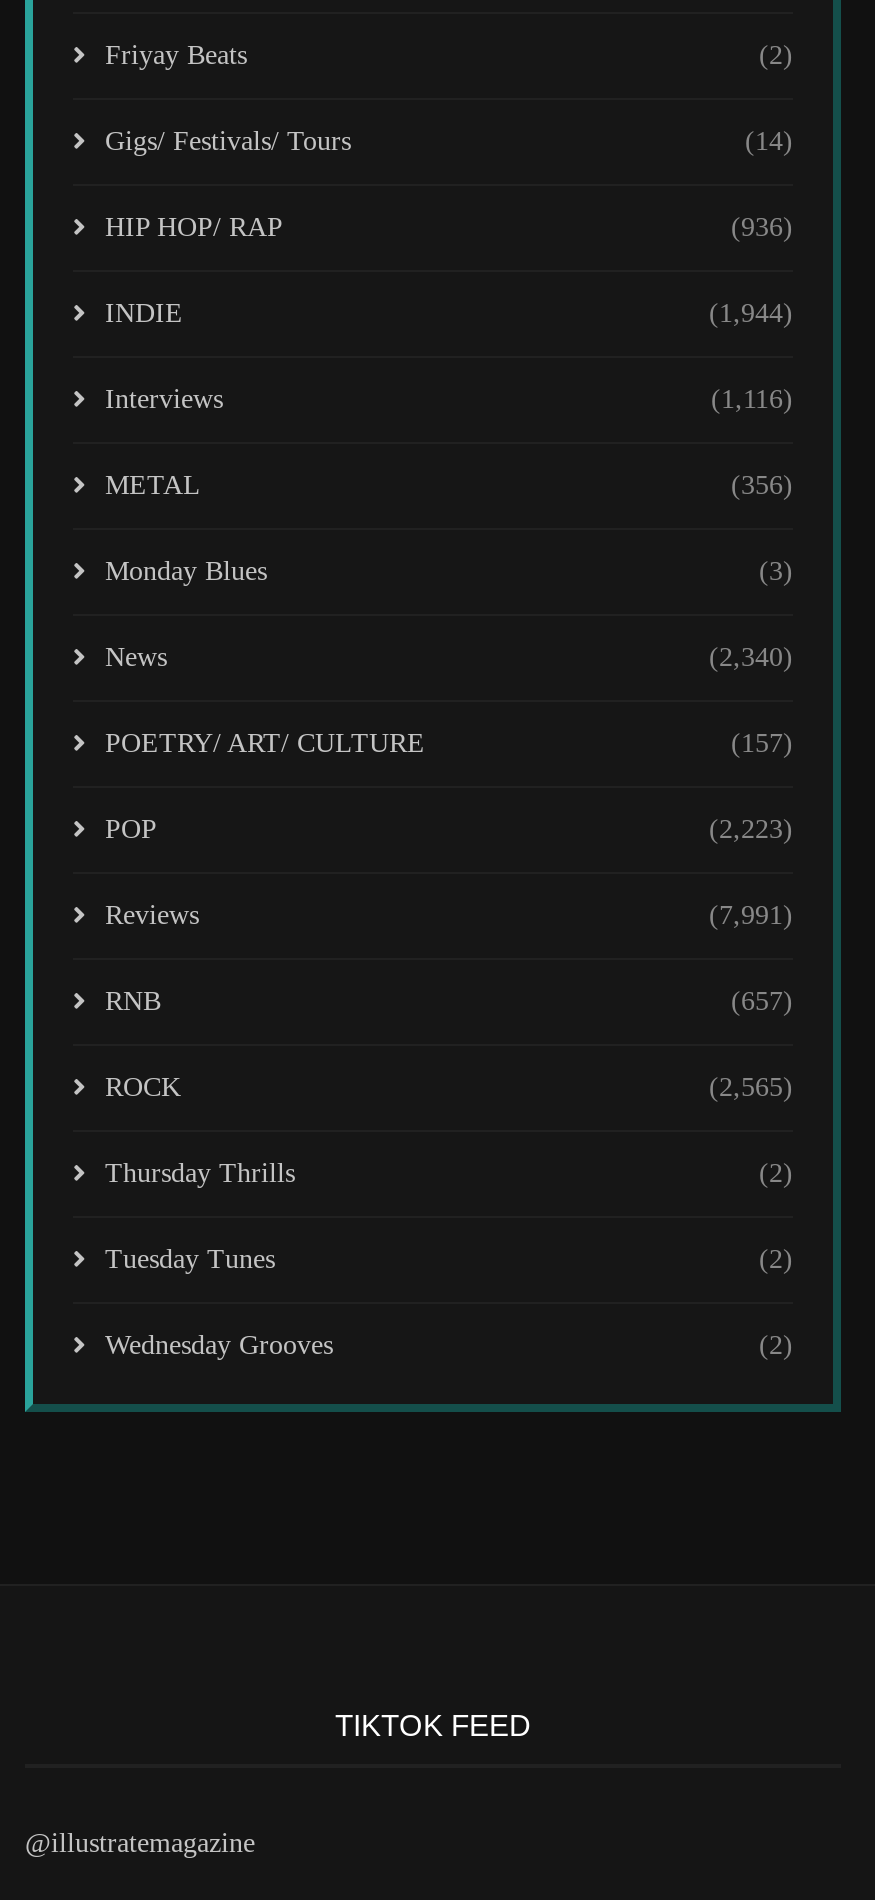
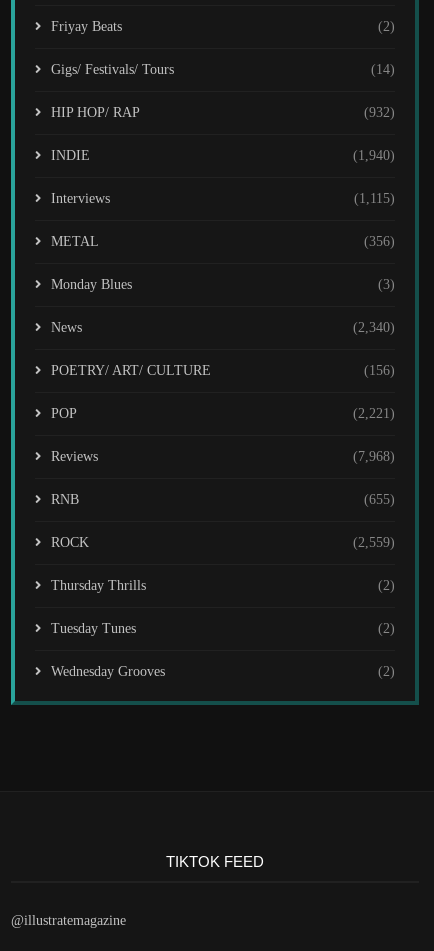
- (936)
+ (932)

- (1,944)
+ (1,940)

- (1,116)
+ (1,115)

- (157)
+ (156)

- (2,223)
+ (2,221)

- (7,991)
+ (7,968)

- (657)
+ (655)

- (2,565)
+ (2,559)
